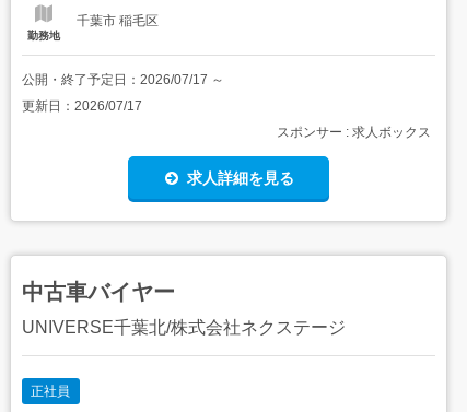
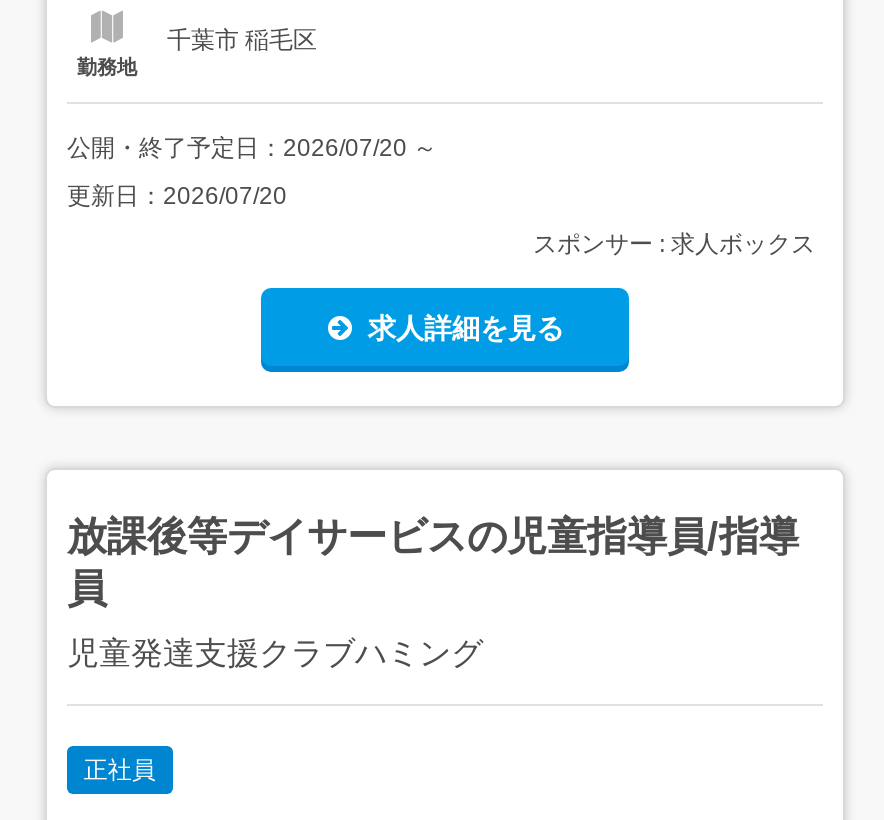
- 公開・終了予定日：2026/07/17～
+ 公開・終了予定日：2026/07/20～

- 更新日：2026/07/17
+ 更新日：2026/07/20

- 中古車バイヤー
+ 放課後等デイサービスの児童指導員/指導
+ 員

- UNIVERSE千葉北/株式会社ネクステージ
+ 児童発達支援クラブハミング
